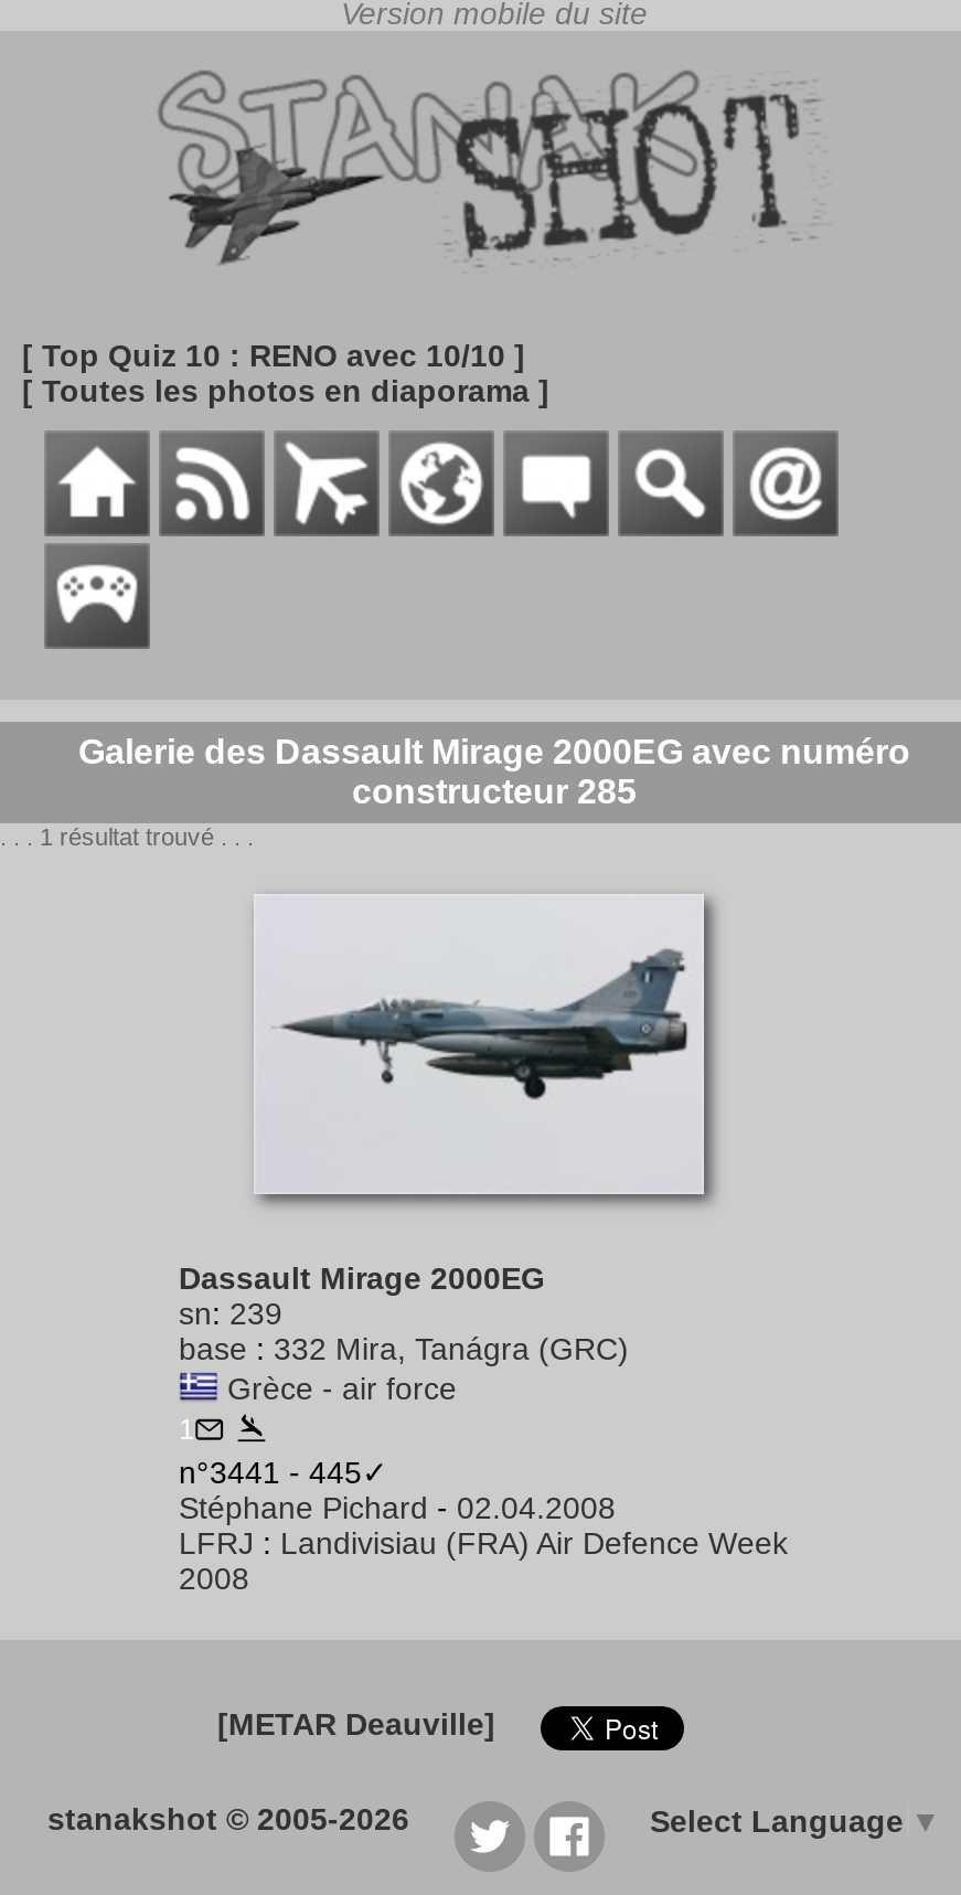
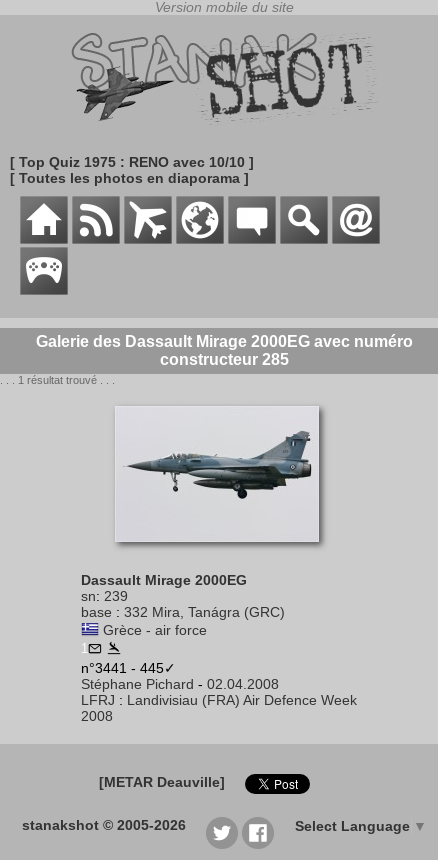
- [ Top Quiz 10 : RENO avec 10/10 ]
+ [ Top Quiz 1975 : RENO avec 10/10 ]
